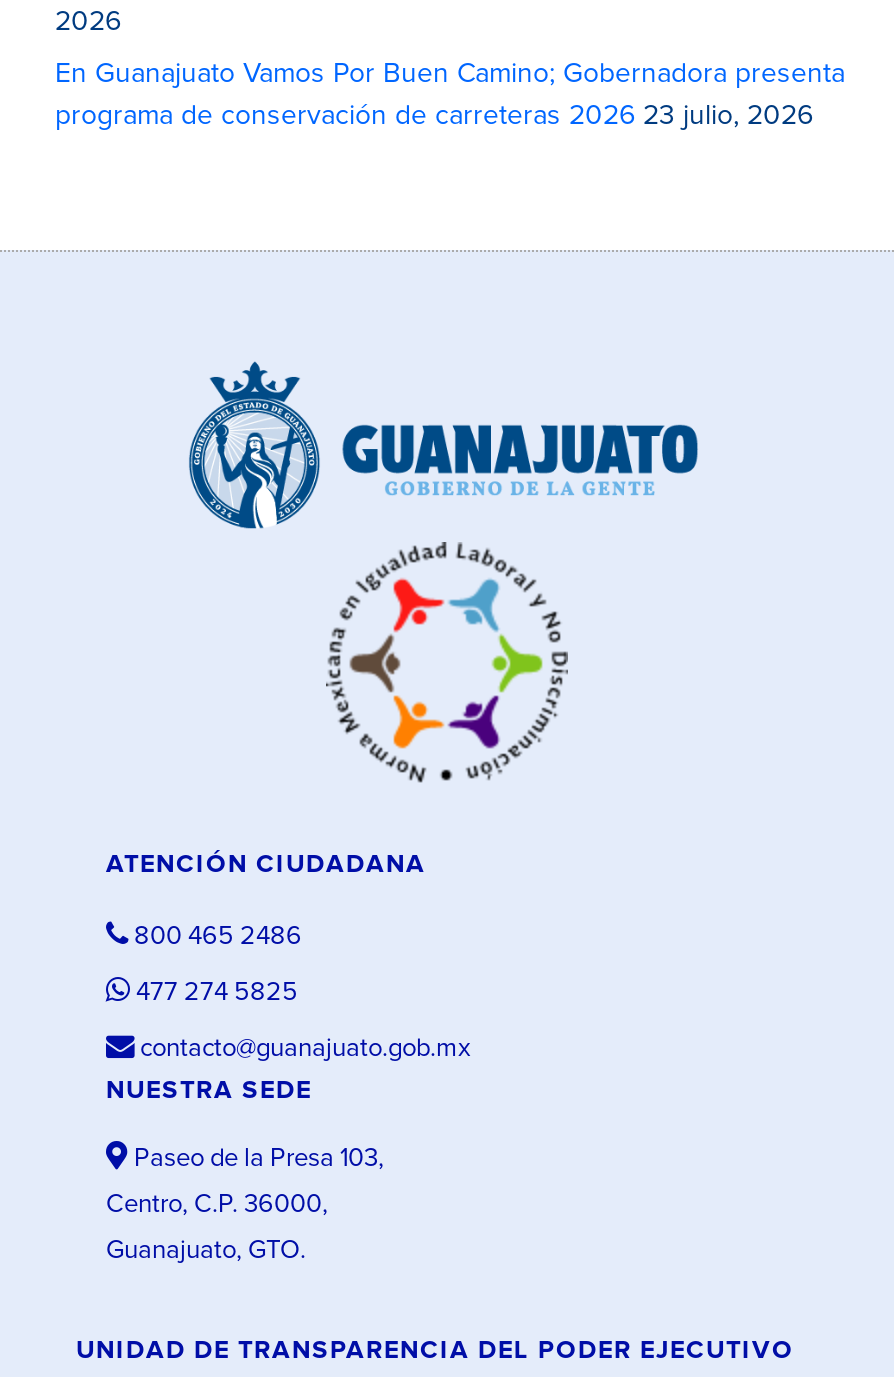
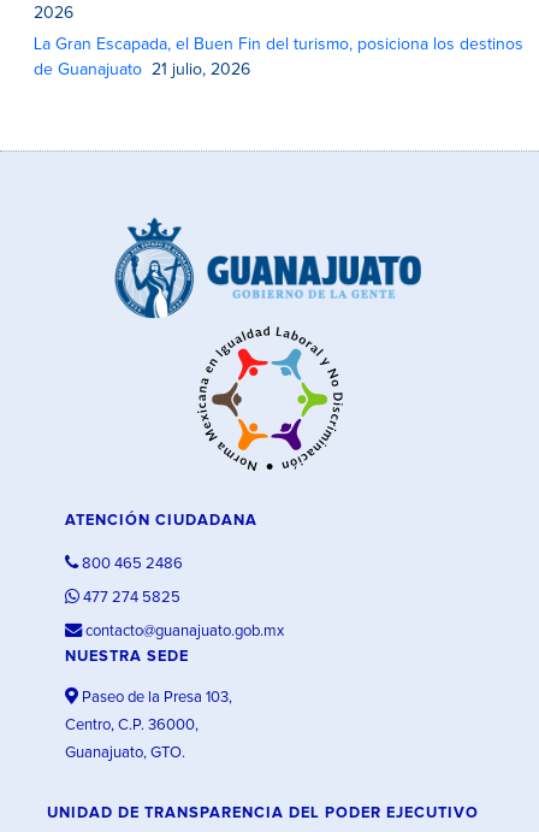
- En Guanajuato Vamos Por Buen Camino; Gobernadora presenta
+ La Gran Escapada, el Buen Fin del turismo, posiciona los destinos

- programa de conservación de carreteras 2026 23 julio, 2026
+ de Guanajuato 21 julio, 2026
